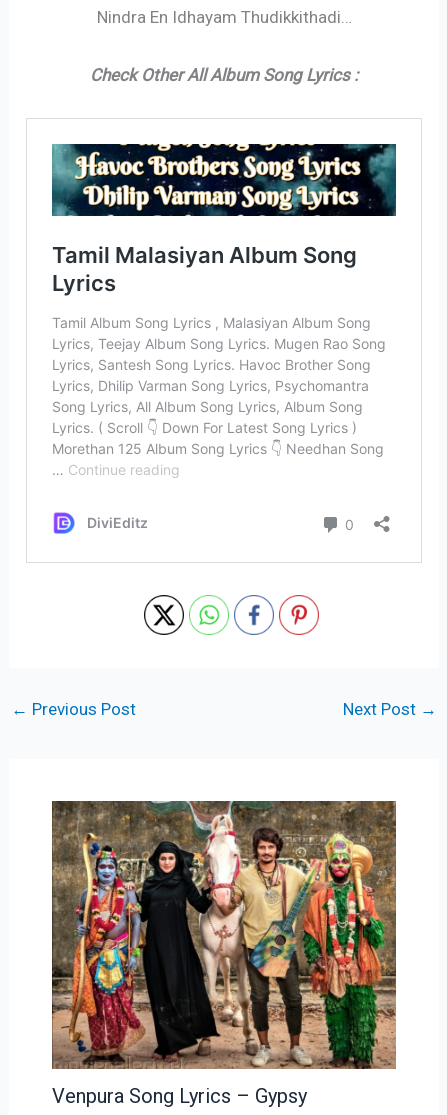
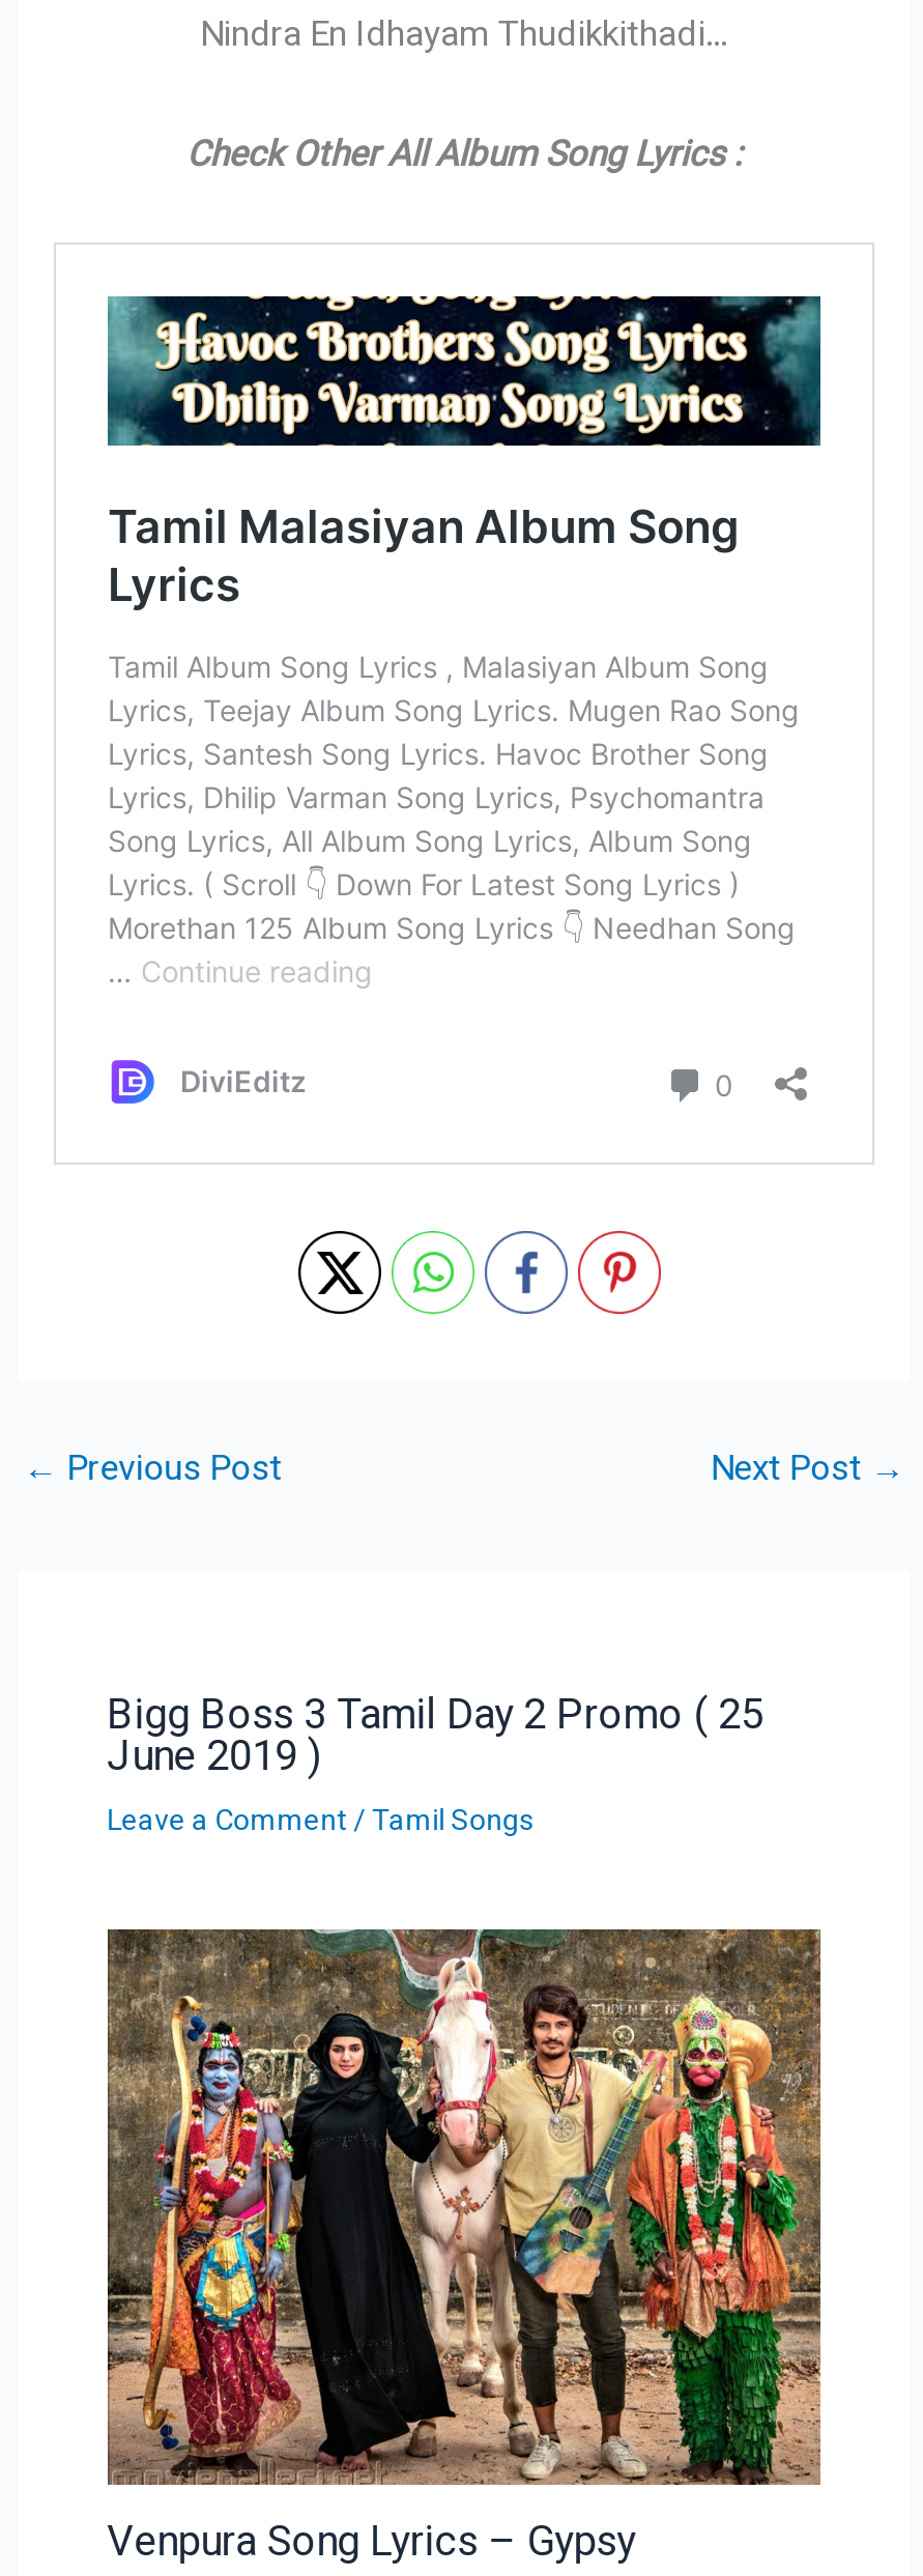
+ Bigg Boss 3 Tamil Day 2 Promo ( 25
+ June 2019 )
+ Leave a Comment / Tamil Songs
